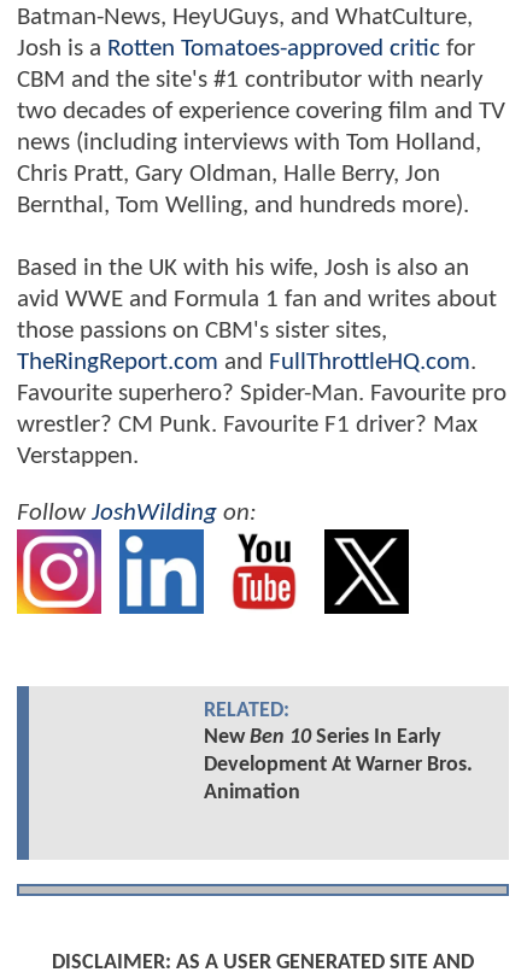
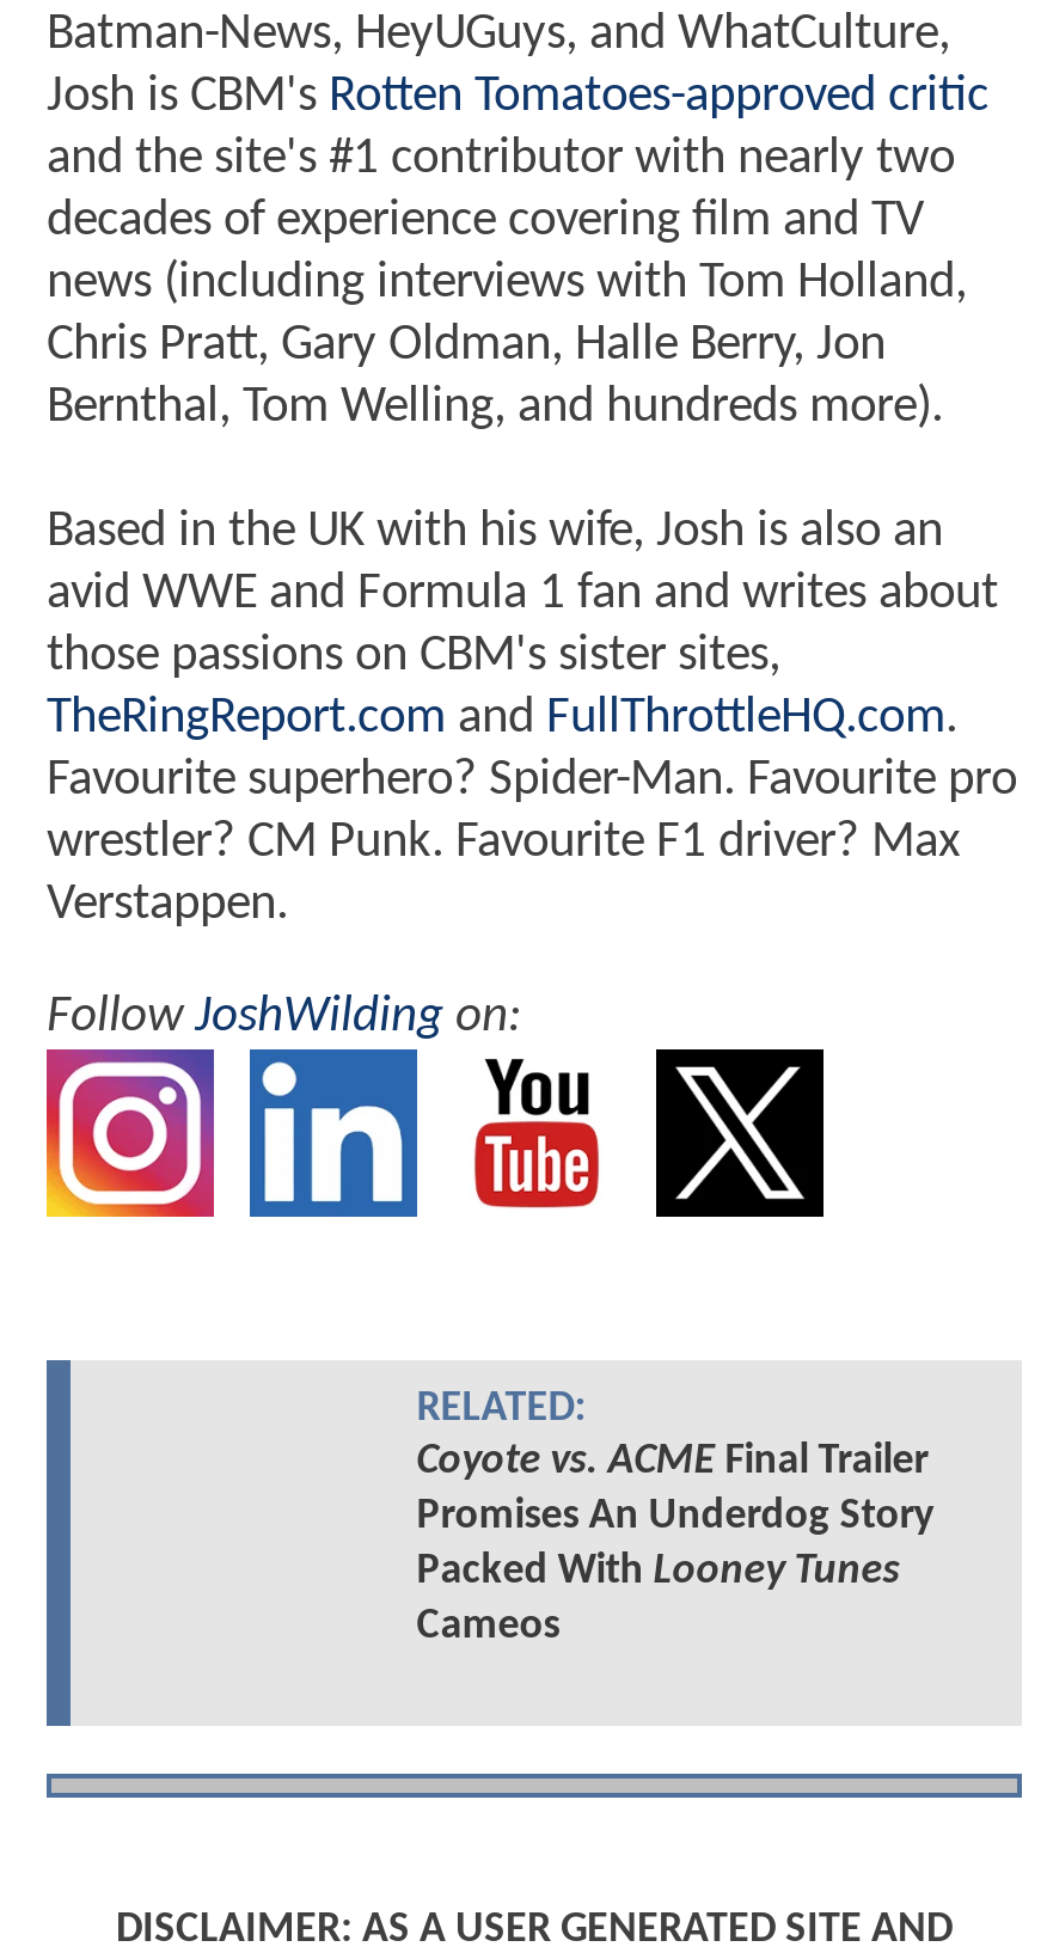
- Josh is a Rotten Tomatoes-approved critic for
- CBM and the site's #1 contributor with nearly
- two decades of experience covering film and TV
+ Josh is CBM's Rotten Tomatoes-approved critic
+ and the site's #1 contributor with nearly two
+ decades of experience covering film and TV

- New Ben 10 Series In Early
- Development At Warner Bros.
- Animation
+ Coyote vs. ACME Final Trailer
+ Promises An Underdog Story
+ Packed With Looney Tunes
+ Cameos
